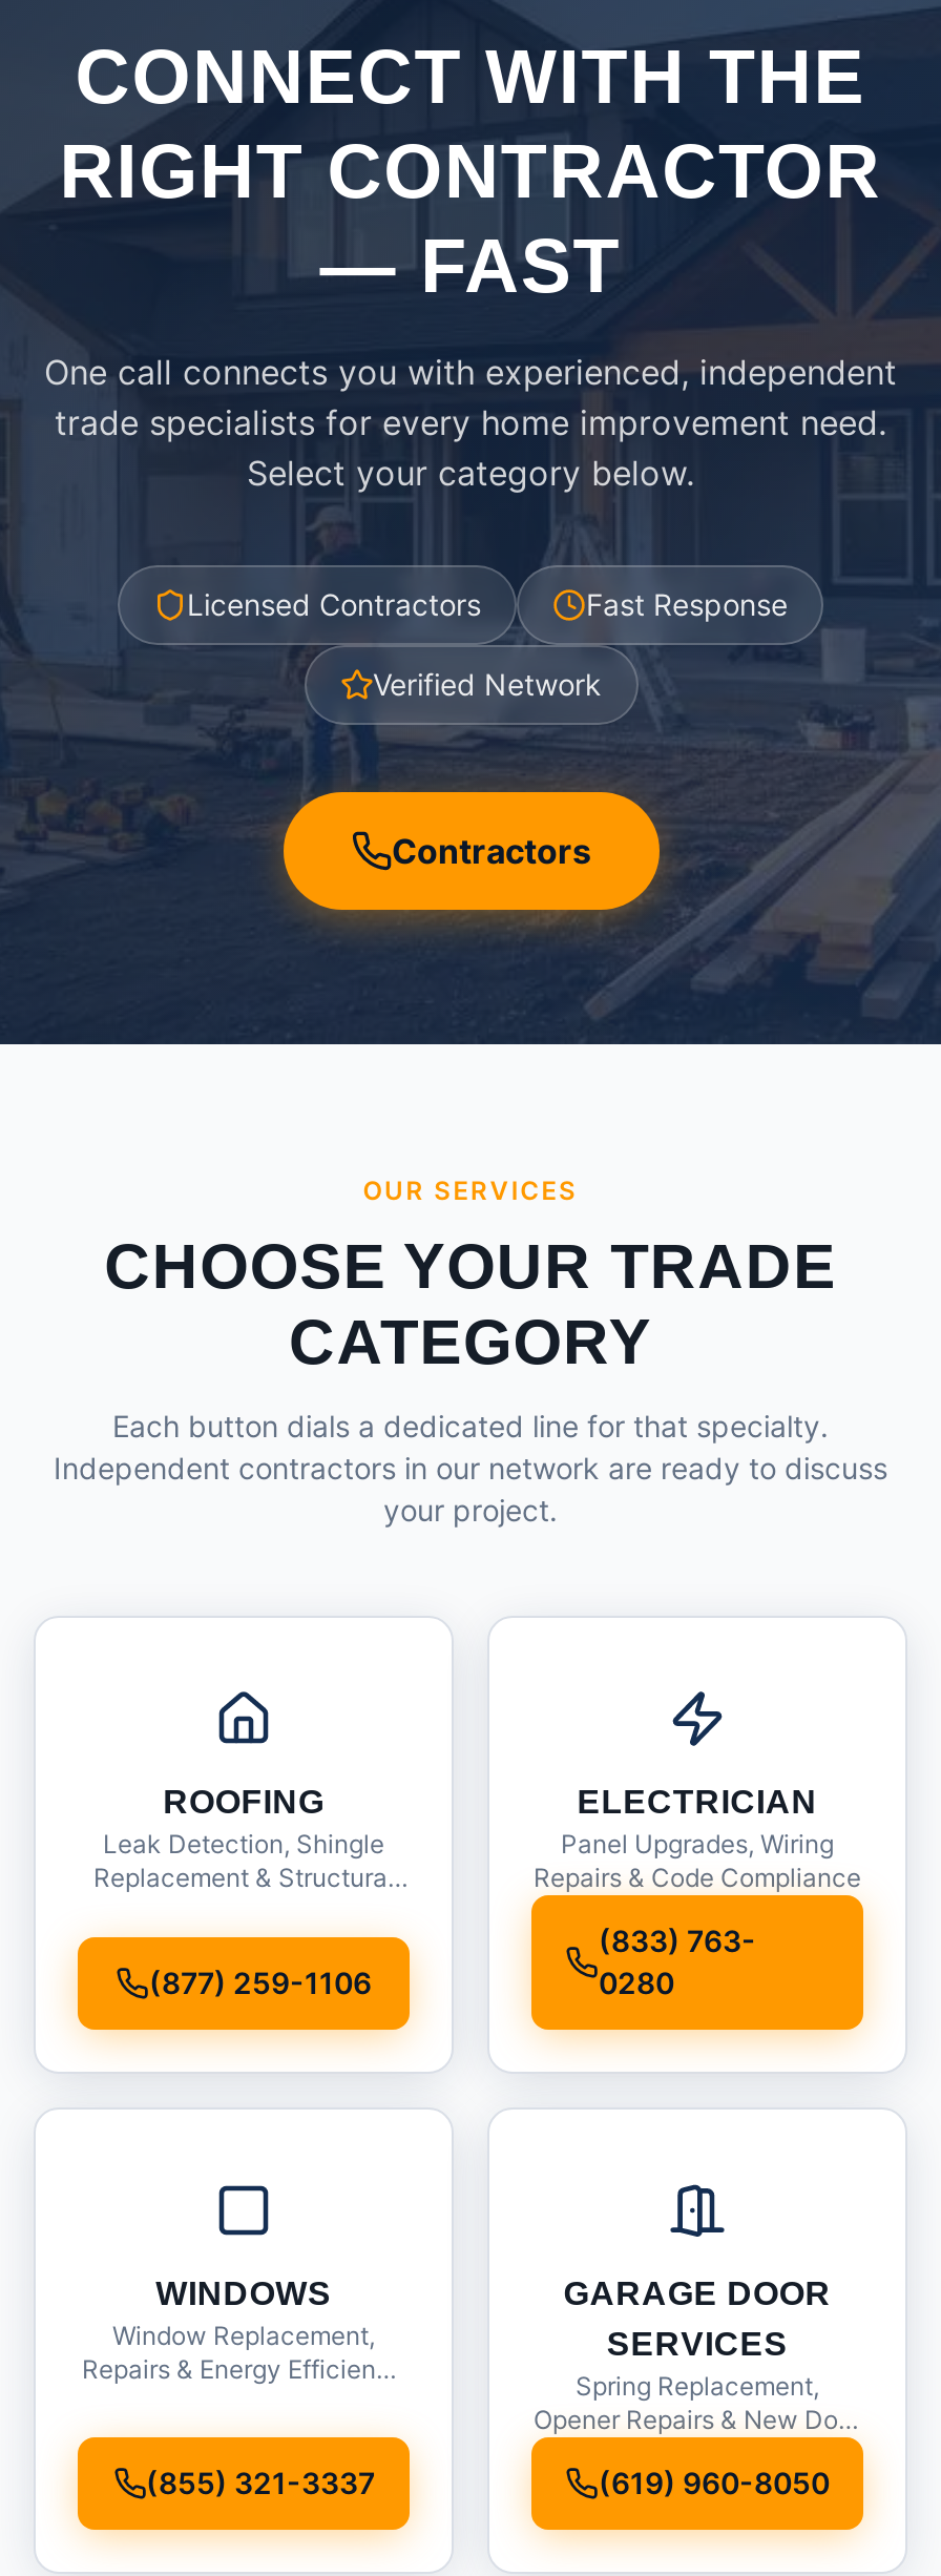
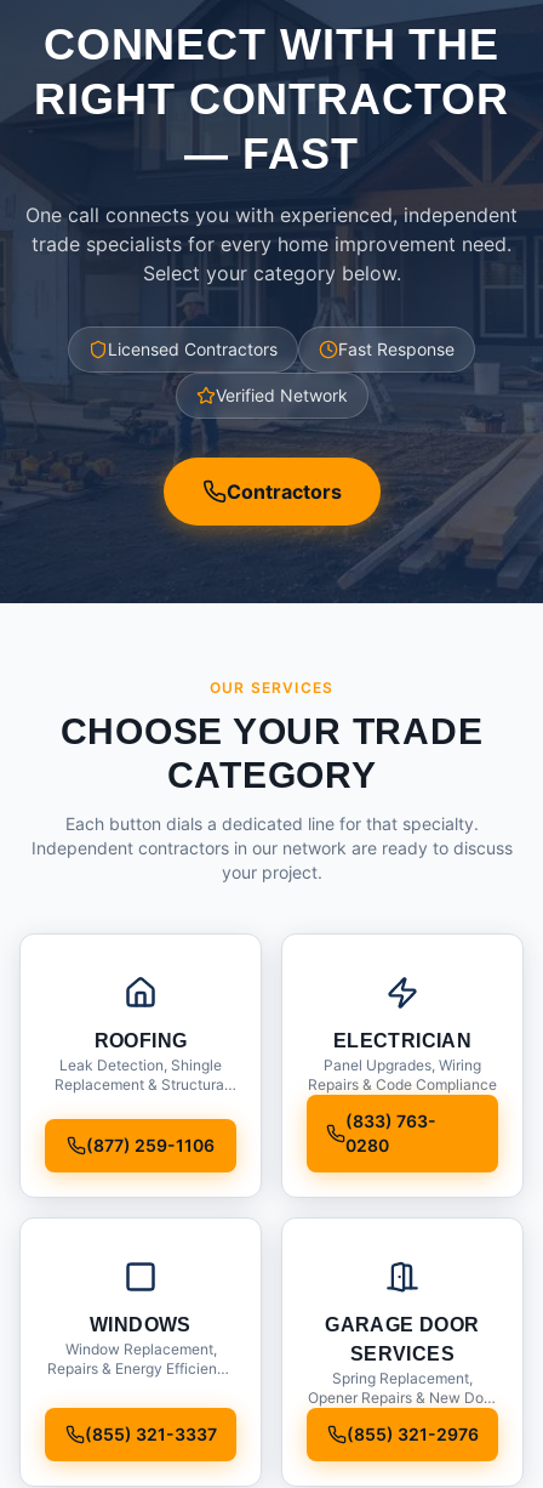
- (619) 960-8050
+ (855) 321-2976
